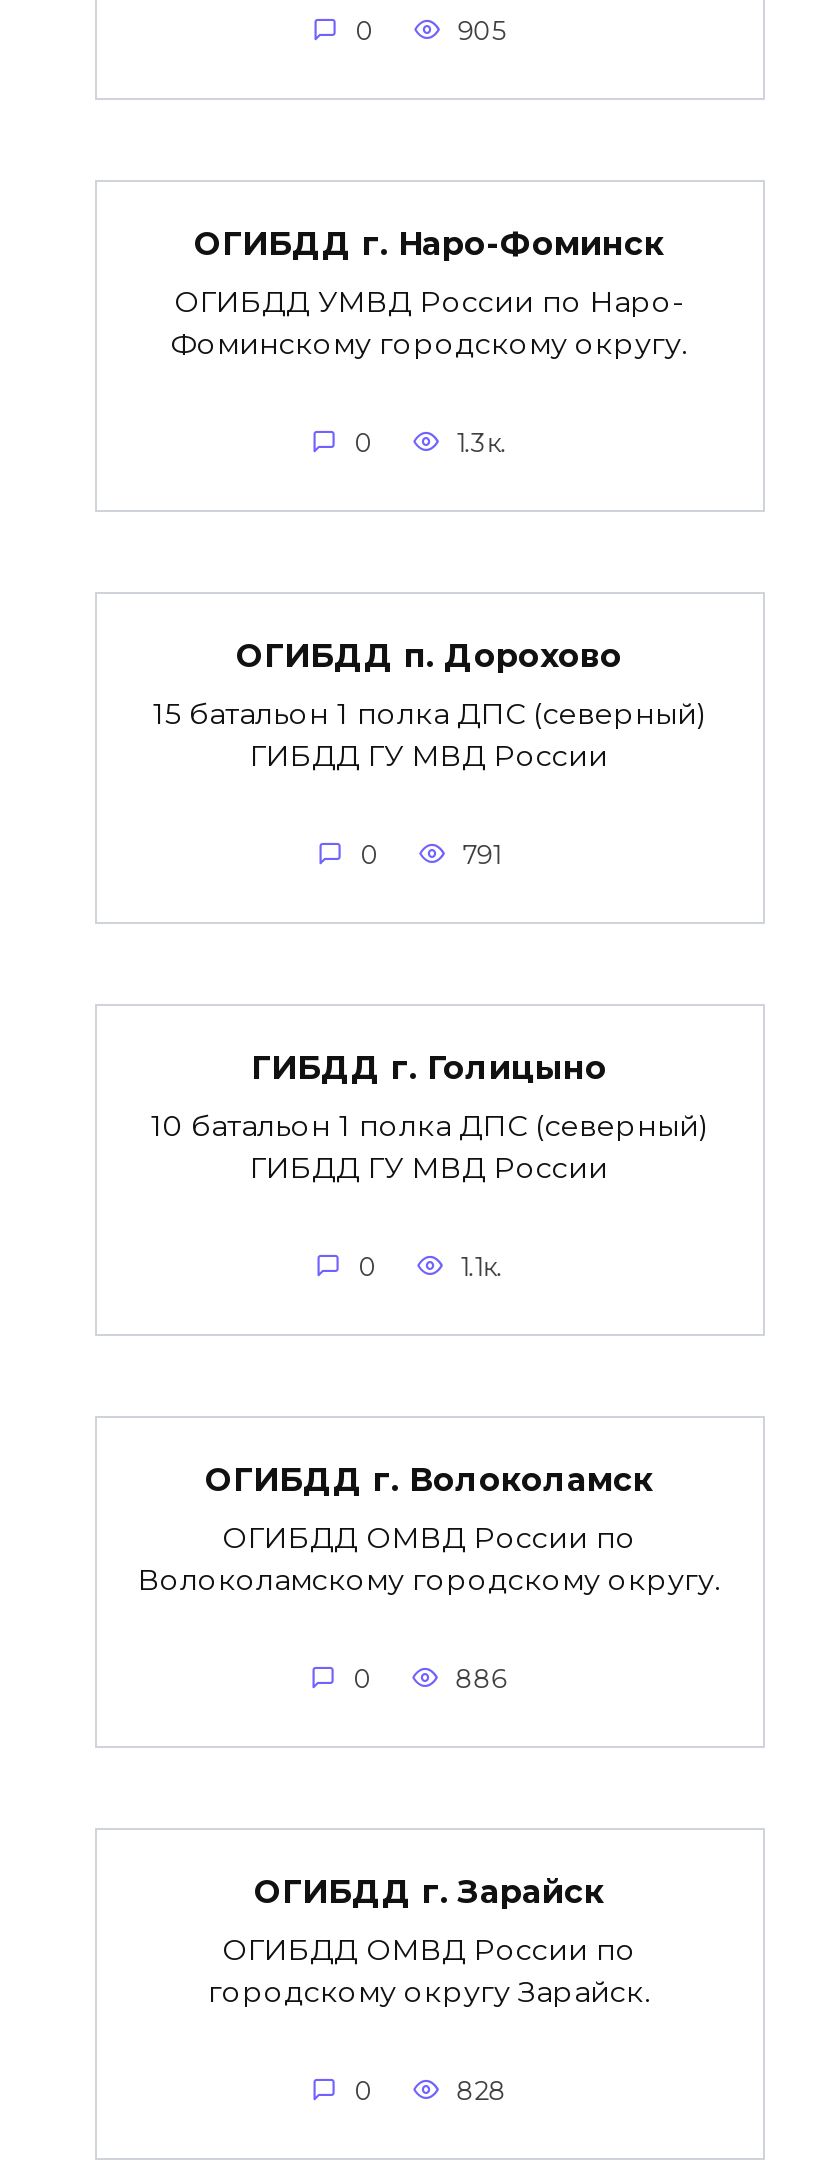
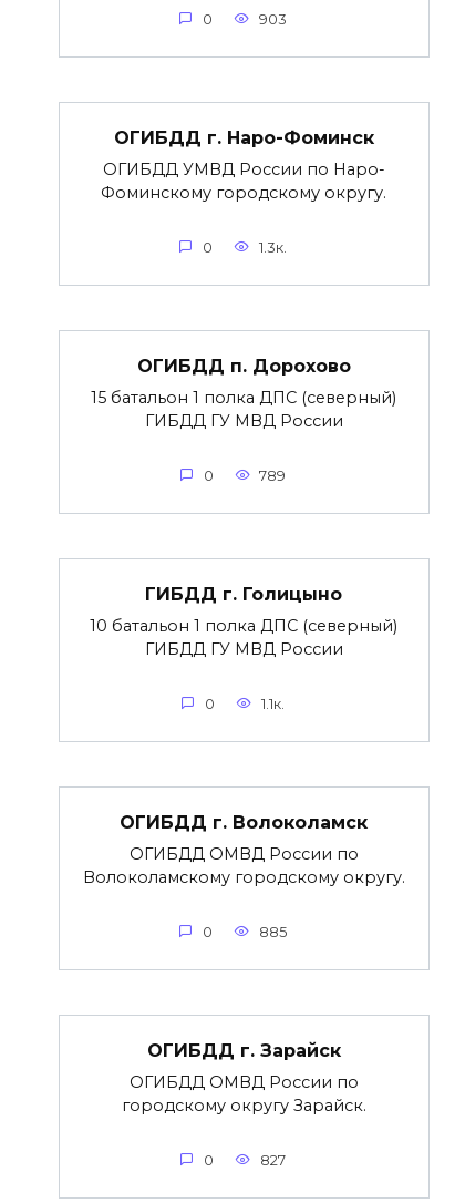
- 905
+ 903

- 791
+ 789

- 886
+ 885

- 828
+ 827
